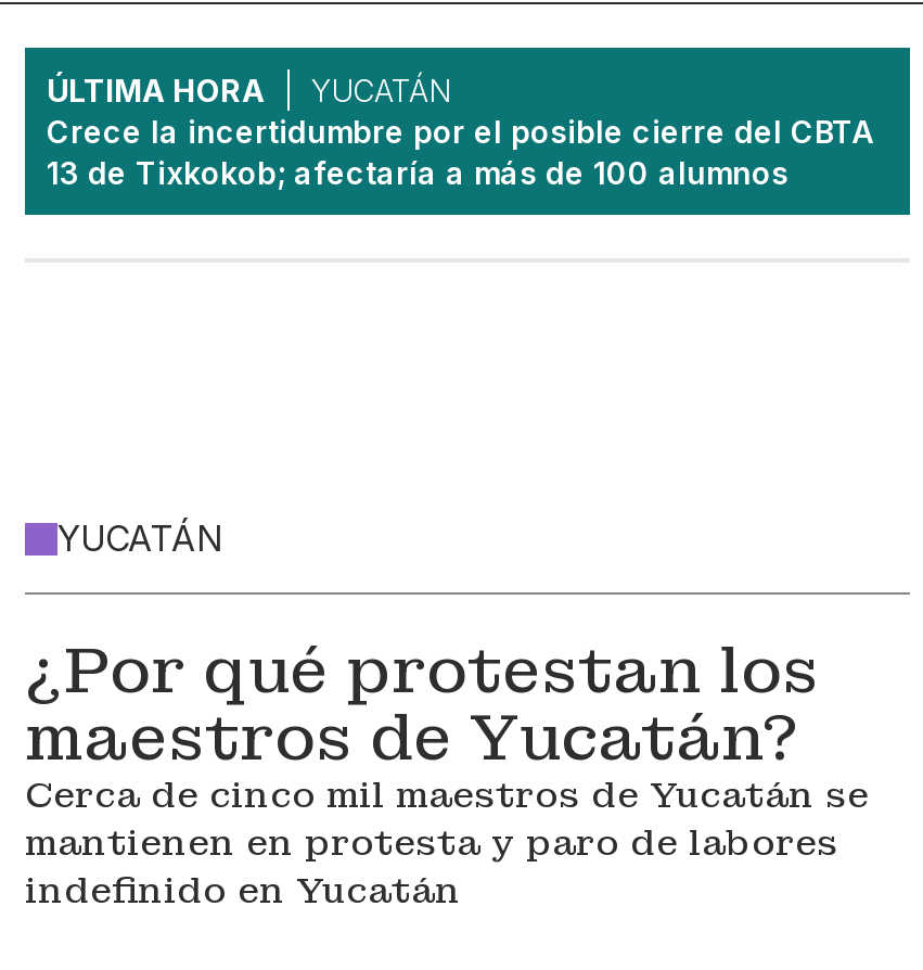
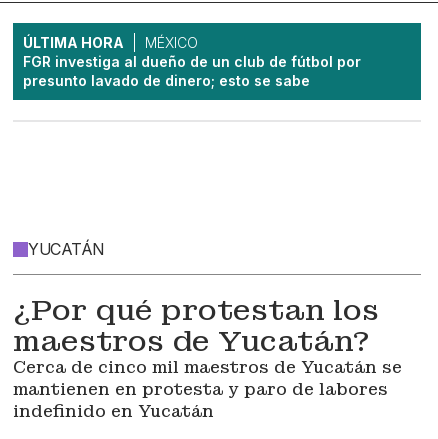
- YUCATÁN
- Crece la incertidumbre por el posible cierre del CBTA
- 13 de Tixkokob; afectaría a más de 100 alumnos
+ MÉXICO
+ FGR investiga al dueño de un club de fútbol por
+ presunto lavado de dinero; esto se sabe
